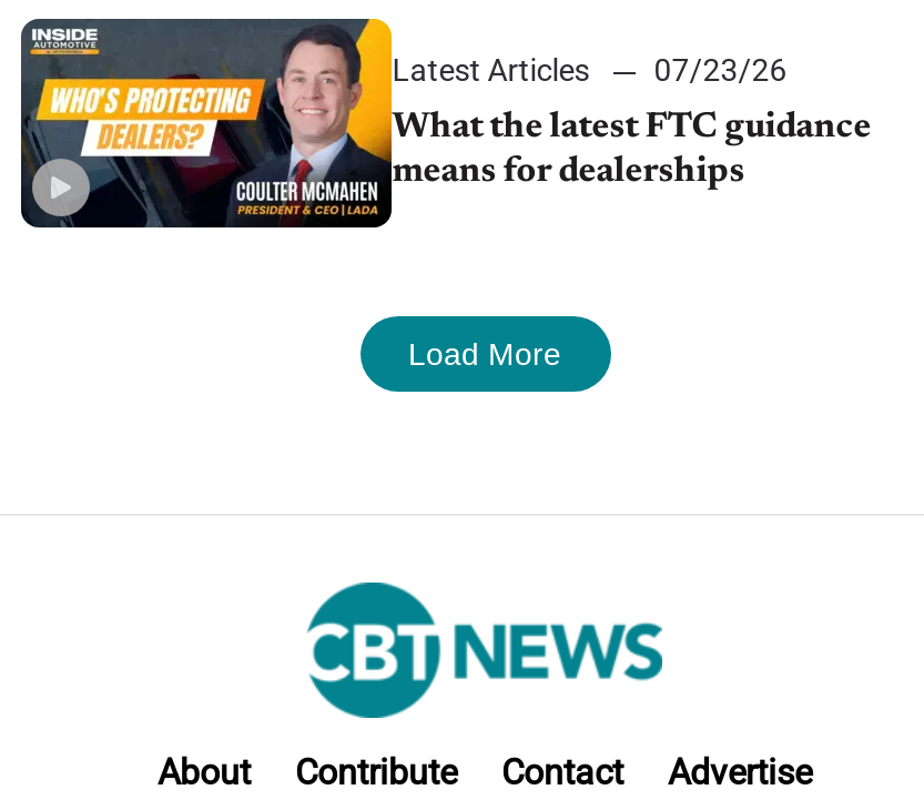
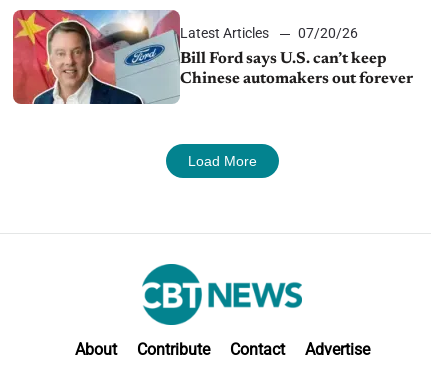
- [image]
- Latest Articles 07/23/26
+ [image]
+ Latest Articles 07/20/26

- What the latest FTC guidance
- means for dealerships
+ Bill Ford says U.S. can’t keep
+ Chinese automakers out forever
